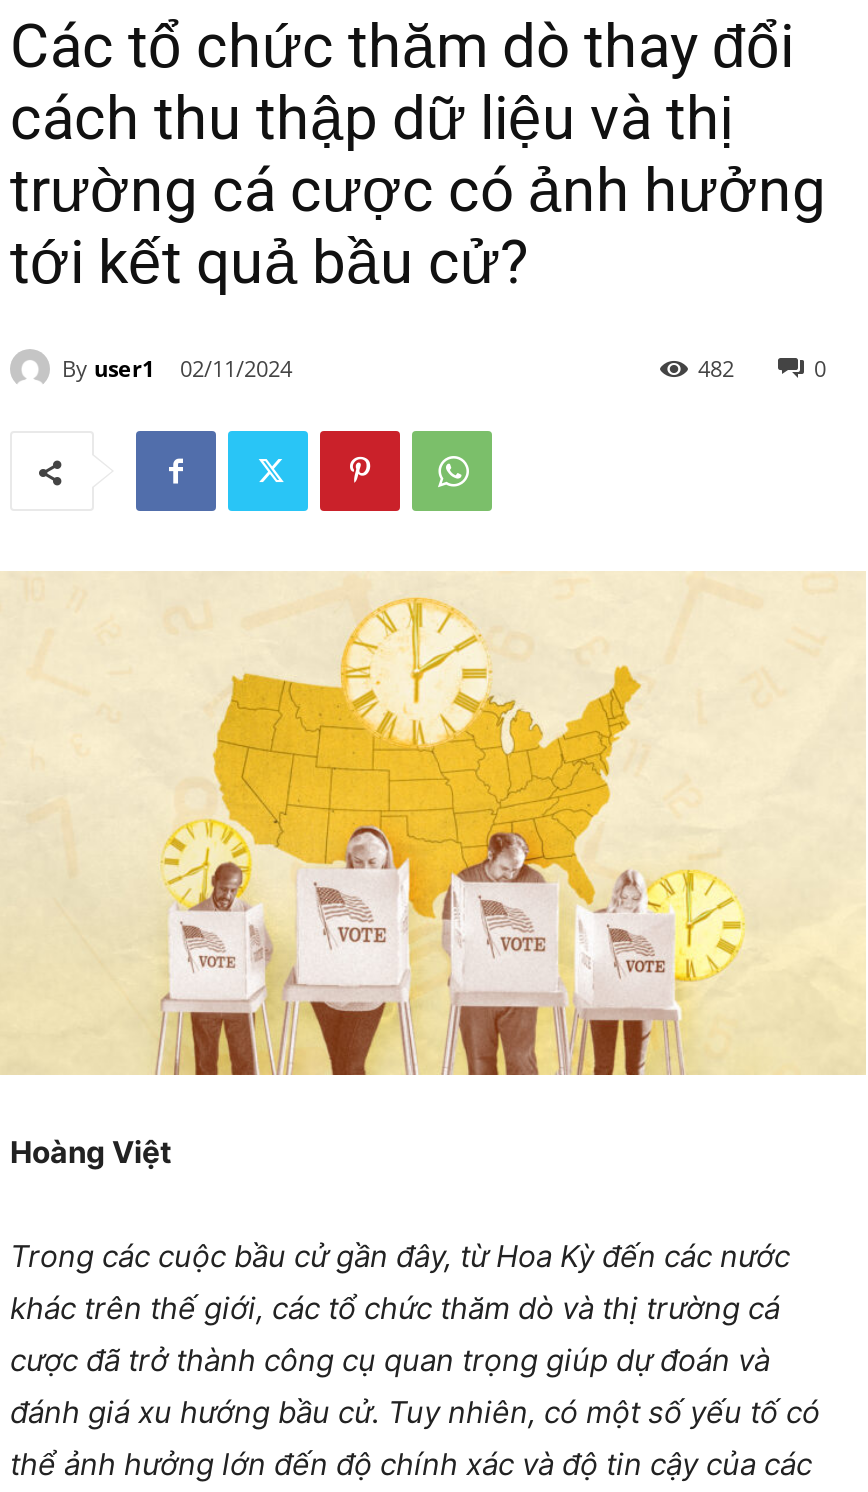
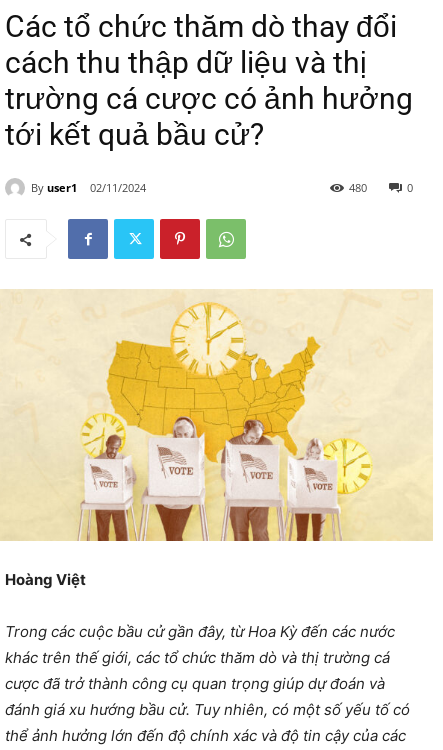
- 482
+ 480
